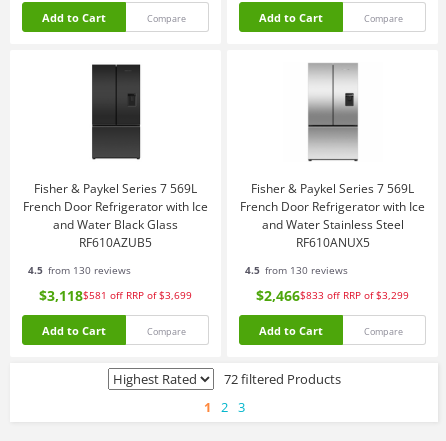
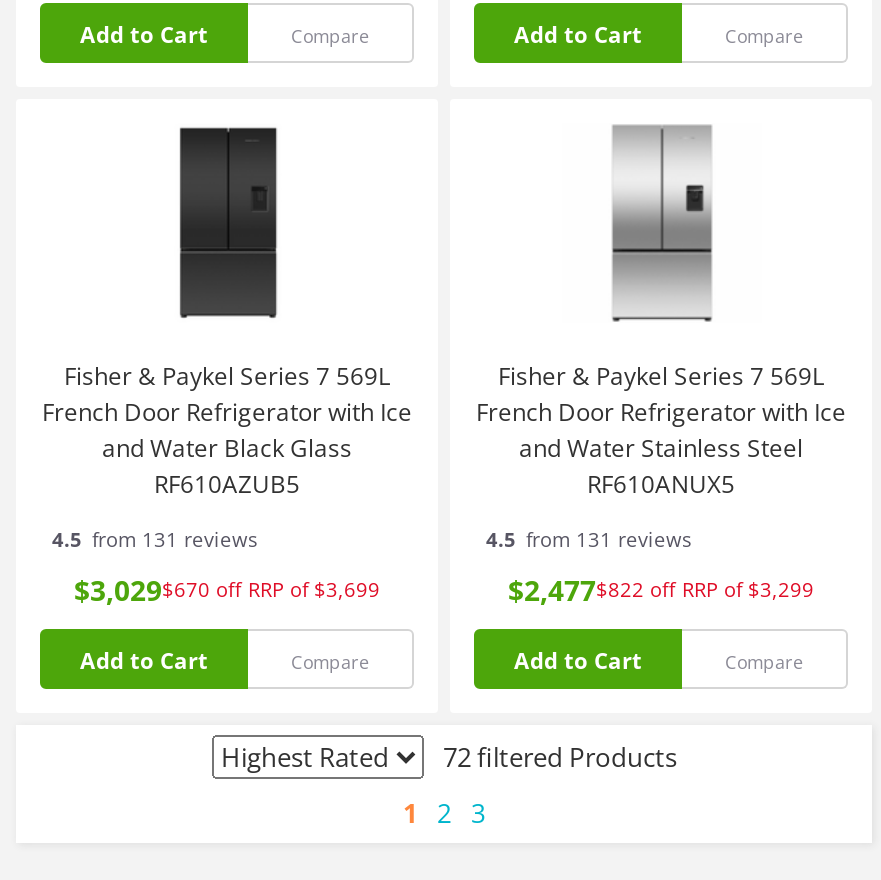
- 4.5 from 130 reviews
+ 4.5 from 131 reviews

- 4.5 from 130 reviews
+ 4.5 from 131 reviews

- $3,118$581 off RRP of $3,699
+ $3,029$670 off RRP of $3,699

- $2,466$833 off RRP of $3,299
+ $2,477$822 off RRP of $3,299
